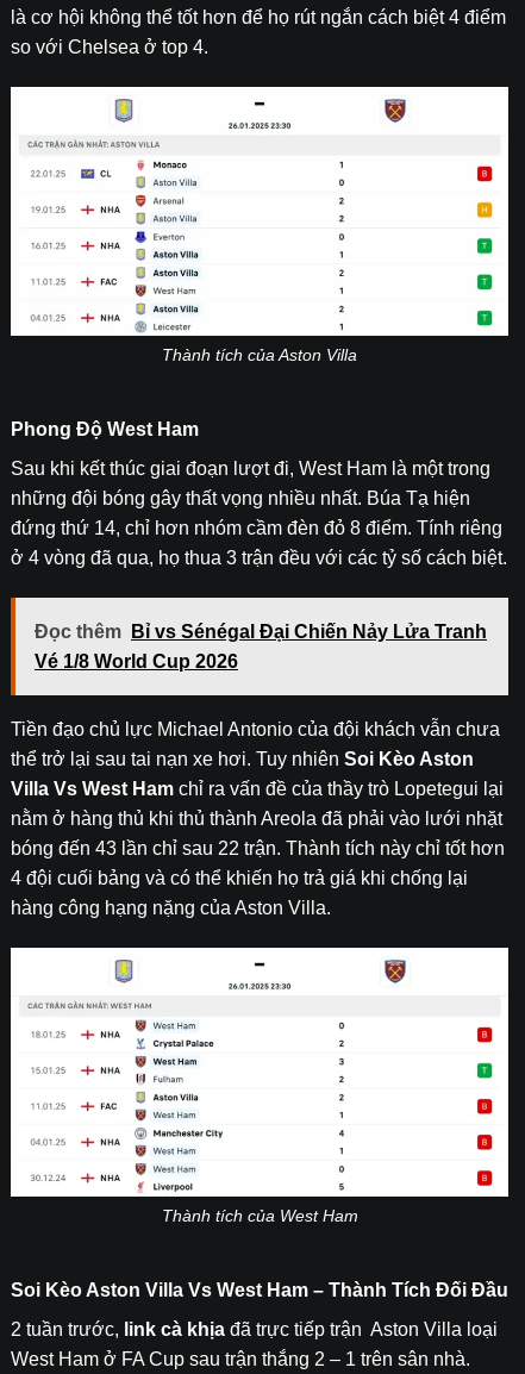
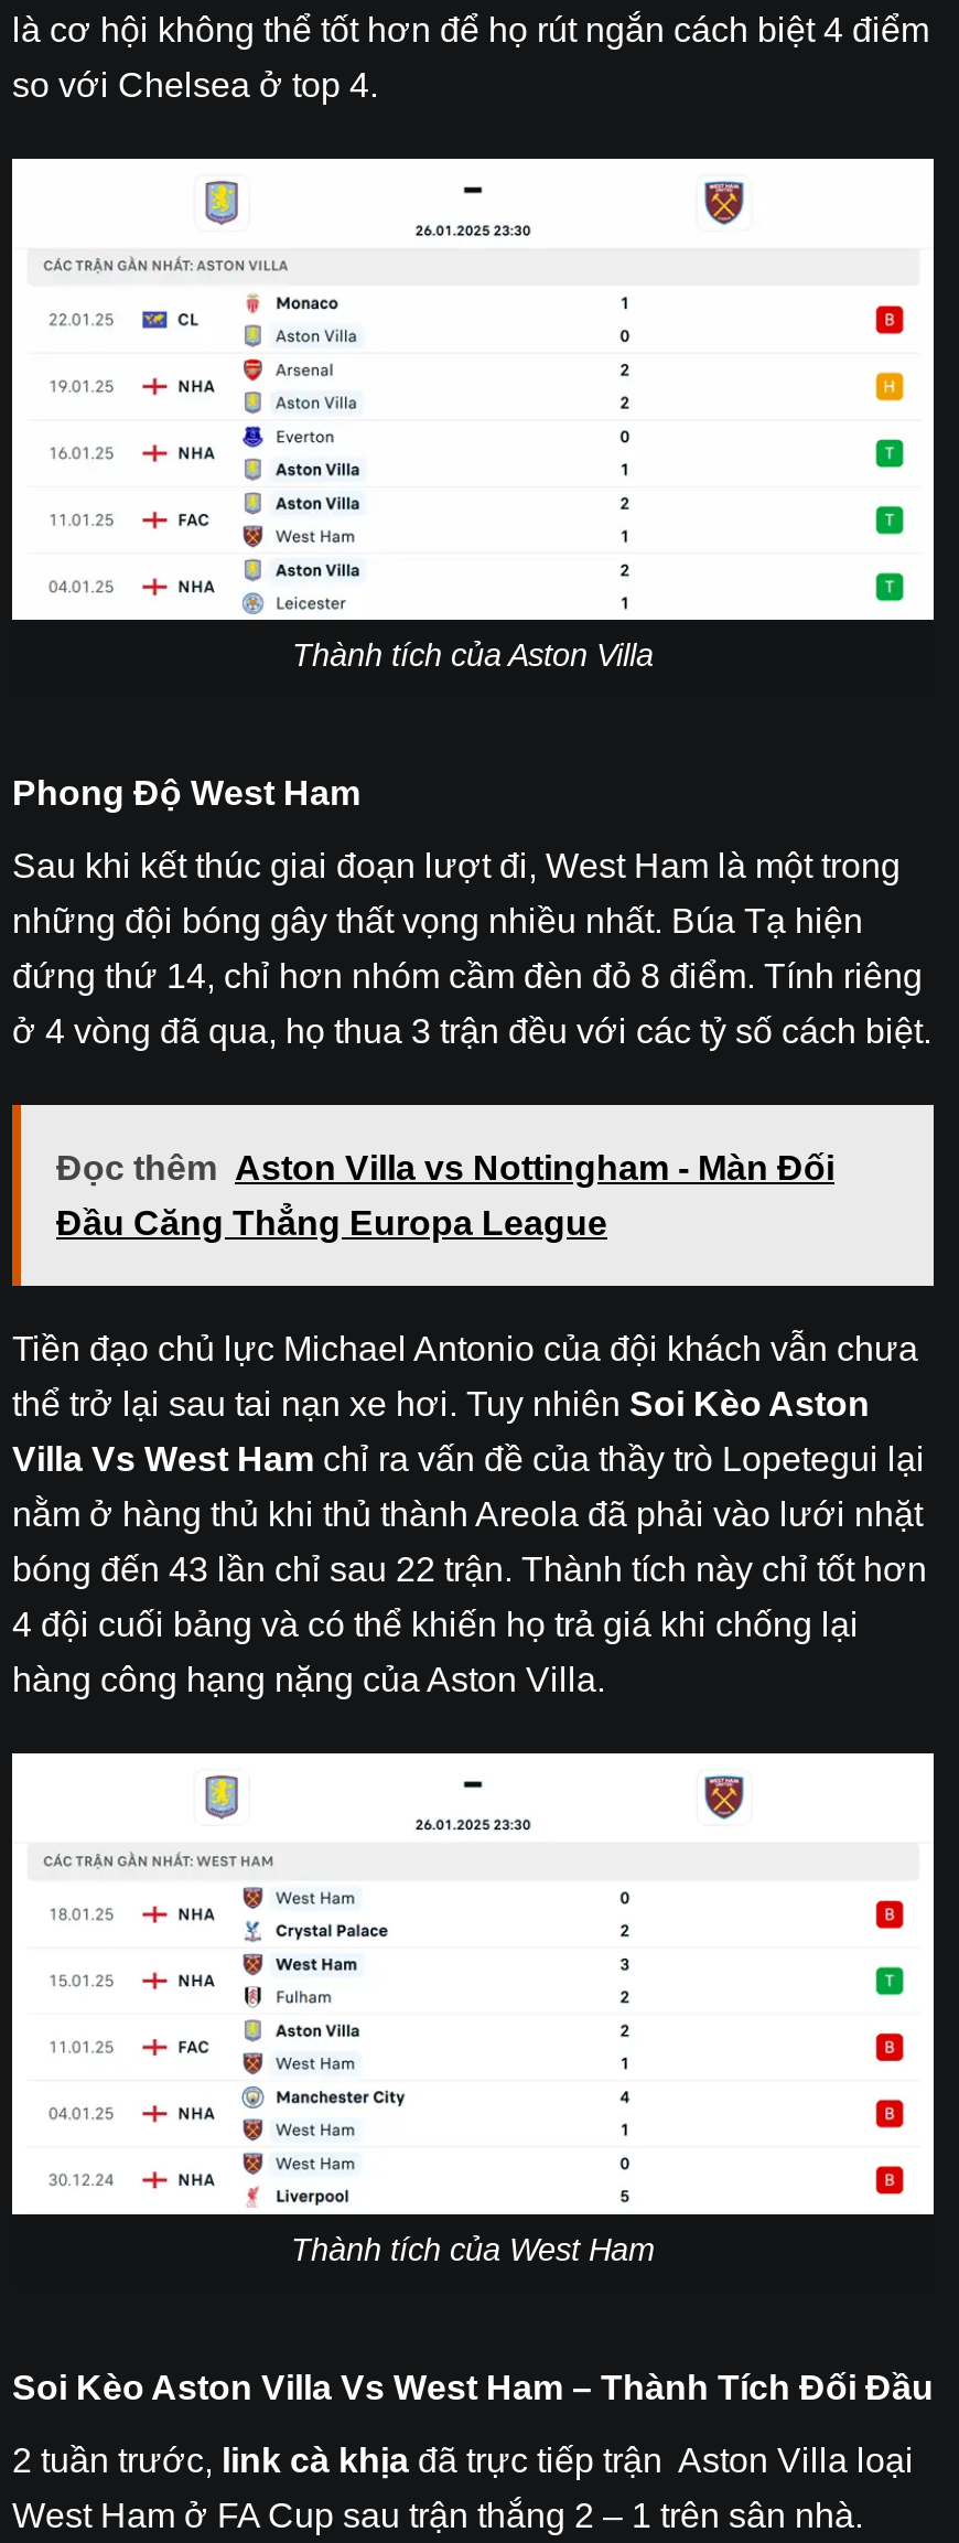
- Đọc thêm Bỉ vs Sénégal Đại Chiến Nảy Lửa Tranh
+ Đọc thêm Aston Villa vs Nottingham - Màn Đối

- Vé 1/8 World Cup 2026
+ Đầu Căng Thẳng Europa League
